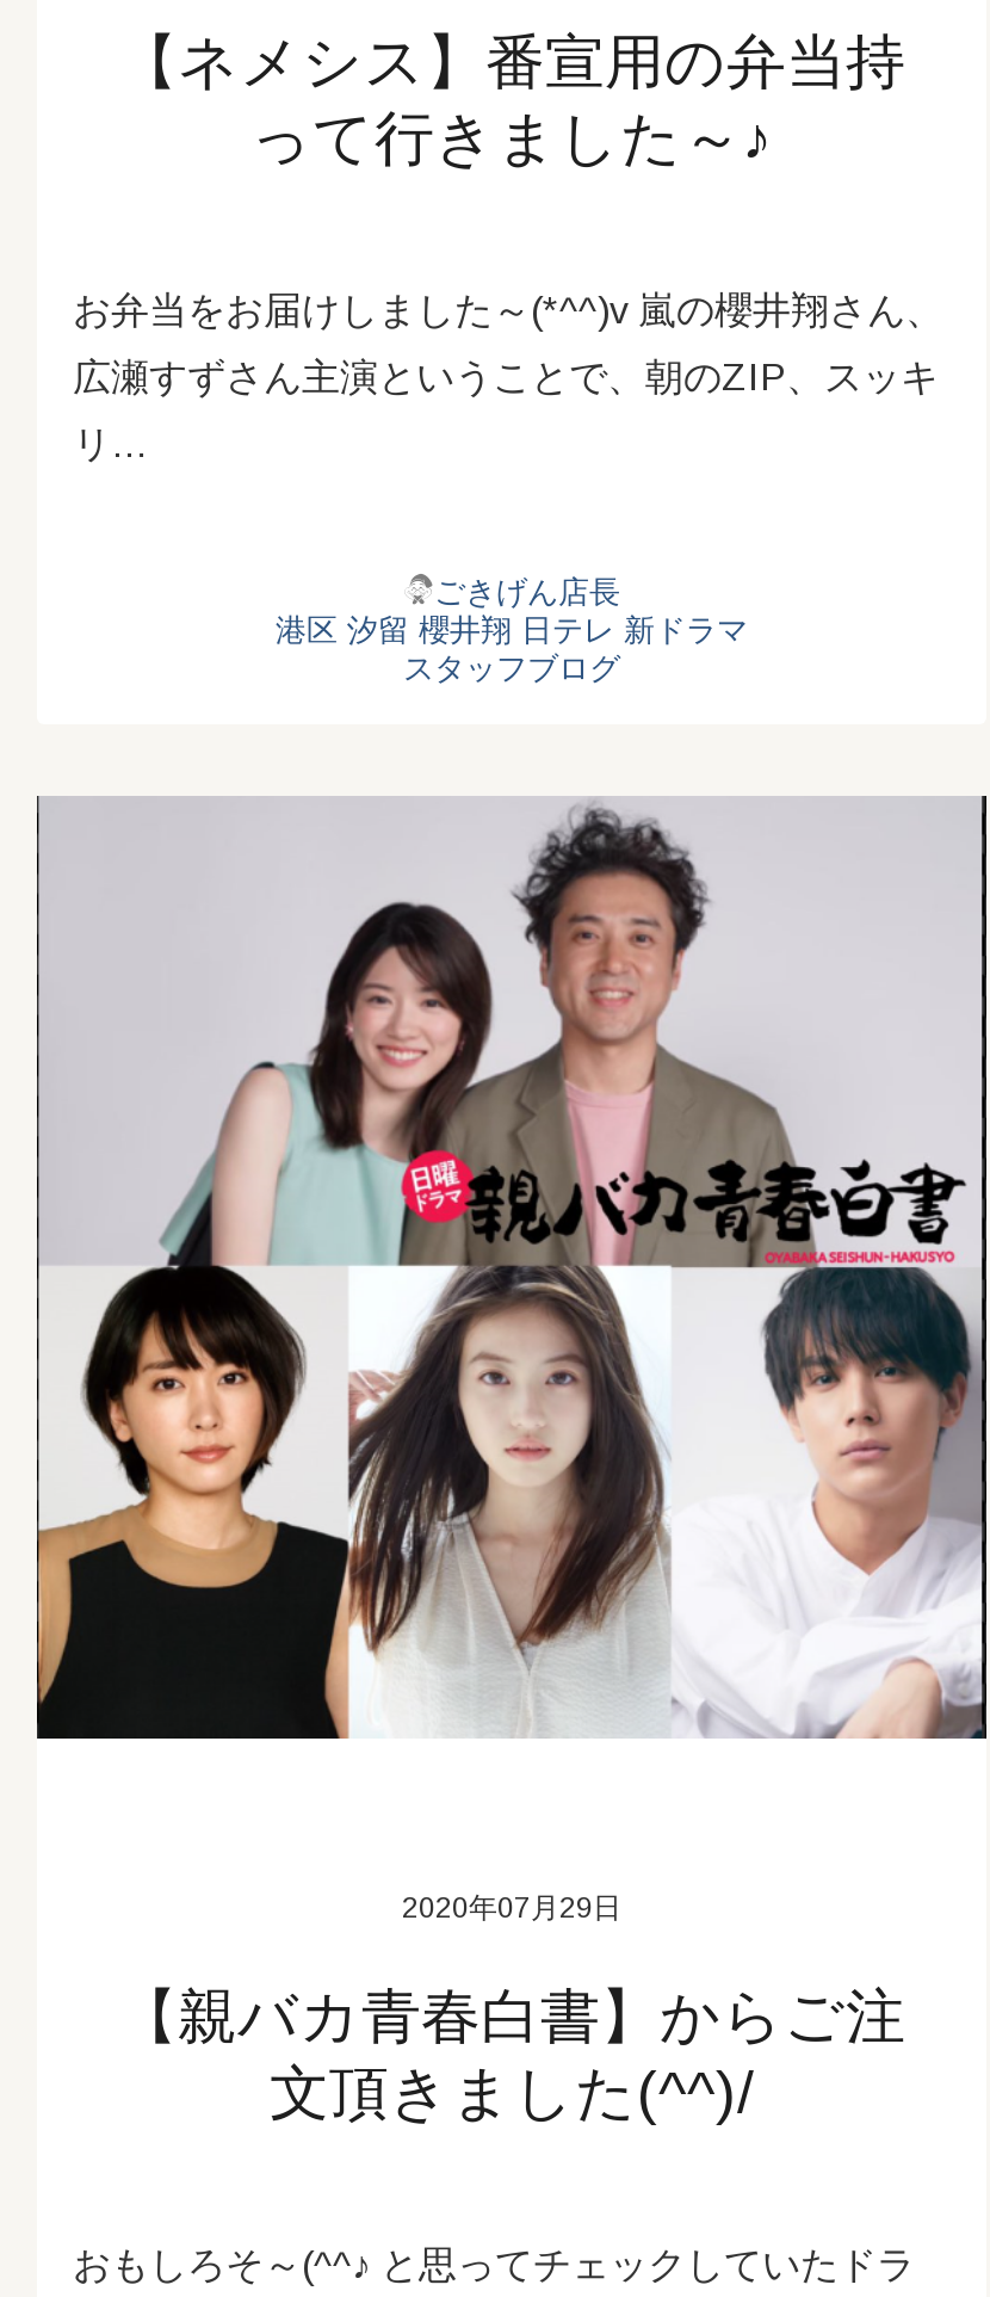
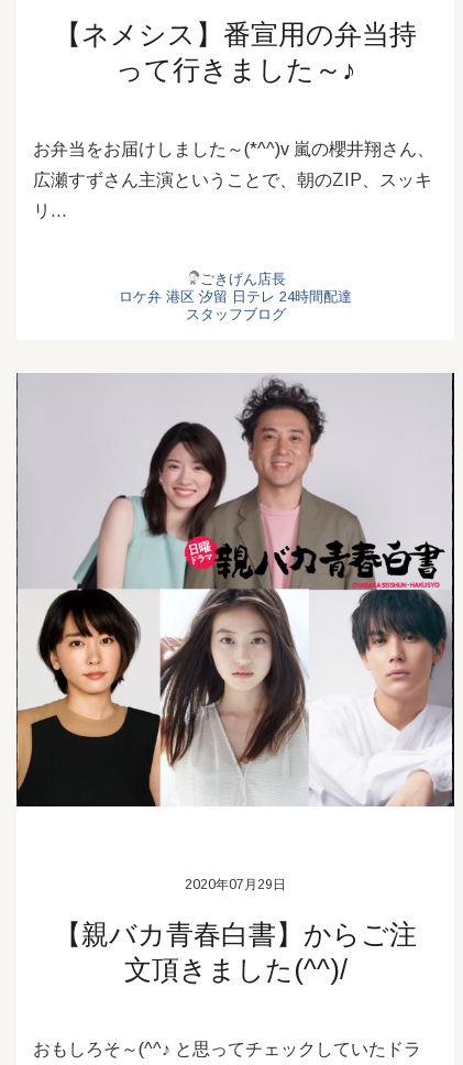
- 港区 汐留 櫻井翔 日テレ 新ドラマ
+ ロケ弁 港区 汐留 日テレ 24時間配達
